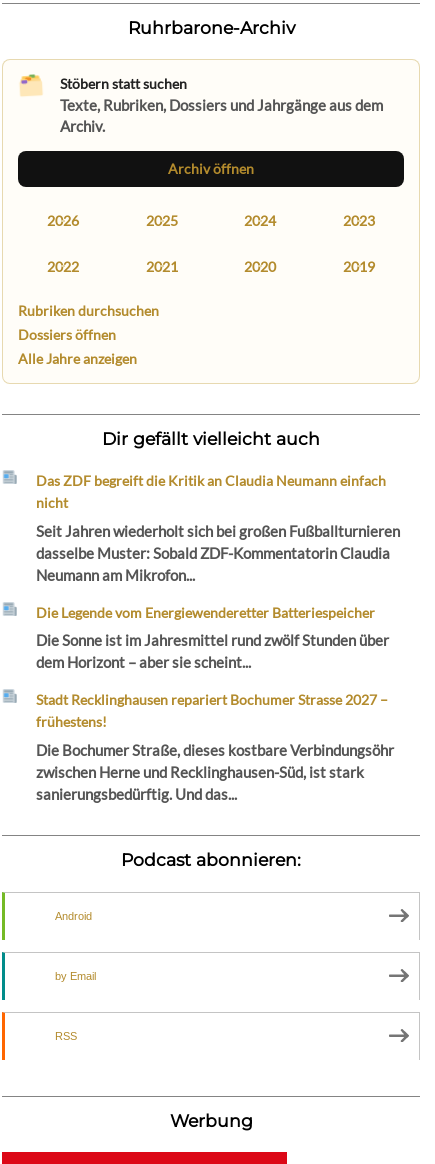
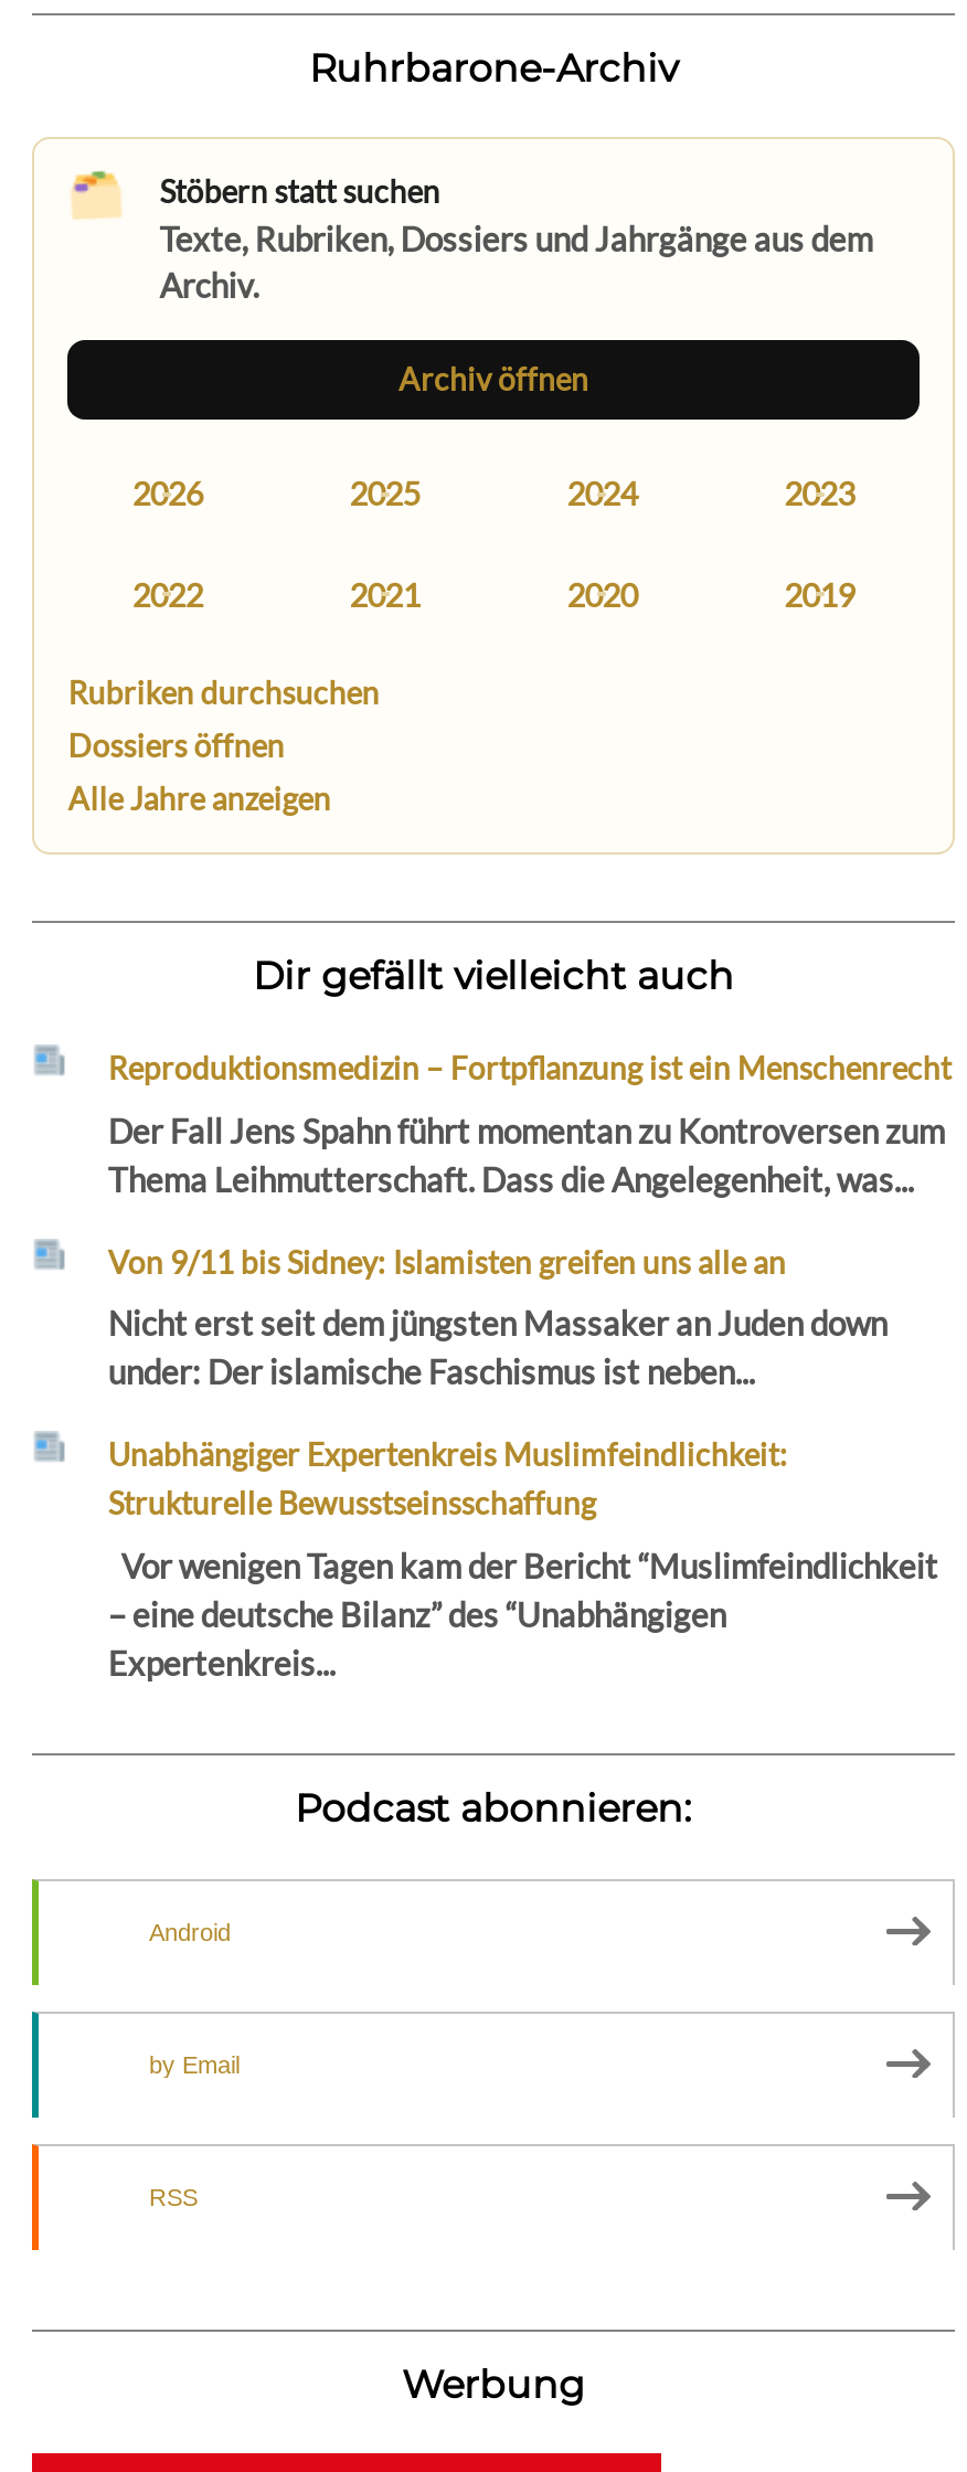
- Das ZDF begreift die Kritik an Claudia Neumann einfach
- nicht
+ Reproduktionsmedizin – Fortpflanzung ist ein Menschenrecht

- Seit Jahren wiederholt sich bei großen Fußballturnieren
- dasselbe Muster: Sobald ZDF-Kommentatorin Claudia
- Neumann am Mikrofon...
+ Der Fall Jens Spahn führt momentan zu Kontroversen zum
+ Thema Leihmutterschaft. Dass die Angelegenheit, was...

- Die Legende vom Energiewenderetter Batteriespeicher
+ Von 9/11 bis Sidney: Islamisten greifen uns alle an

- Die Sonne ist im Jahresmittel rund zwölf Stunden über
- dem Horizont – aber sie scheint...
+ Nicht erst seit dem jüngsten Massaker an Juden down
+ under: Der islamische Faschismus ist neben...

- Stadt Recklinghausen repariert Bochumer Strasse 2027 –
- frühestens!
+ Unabhängiger Expertenkreis Muslimfeindlichkeit:
+ Strukturelle Bewusstseinsschaffung

- Die Bochumer Straße, dieses kostbare Verbindungsöhr
- zwischen Herne und Recklinghausen-Süd, ist stark
- sanierungsbedürftig. Und das...
+ Vor wenigen Tagen kam der Bericht “Muslimfeindlichkeit
+ – eine deutsche Bilanz” des “Unabhängigen
+ Expertenkreis...
